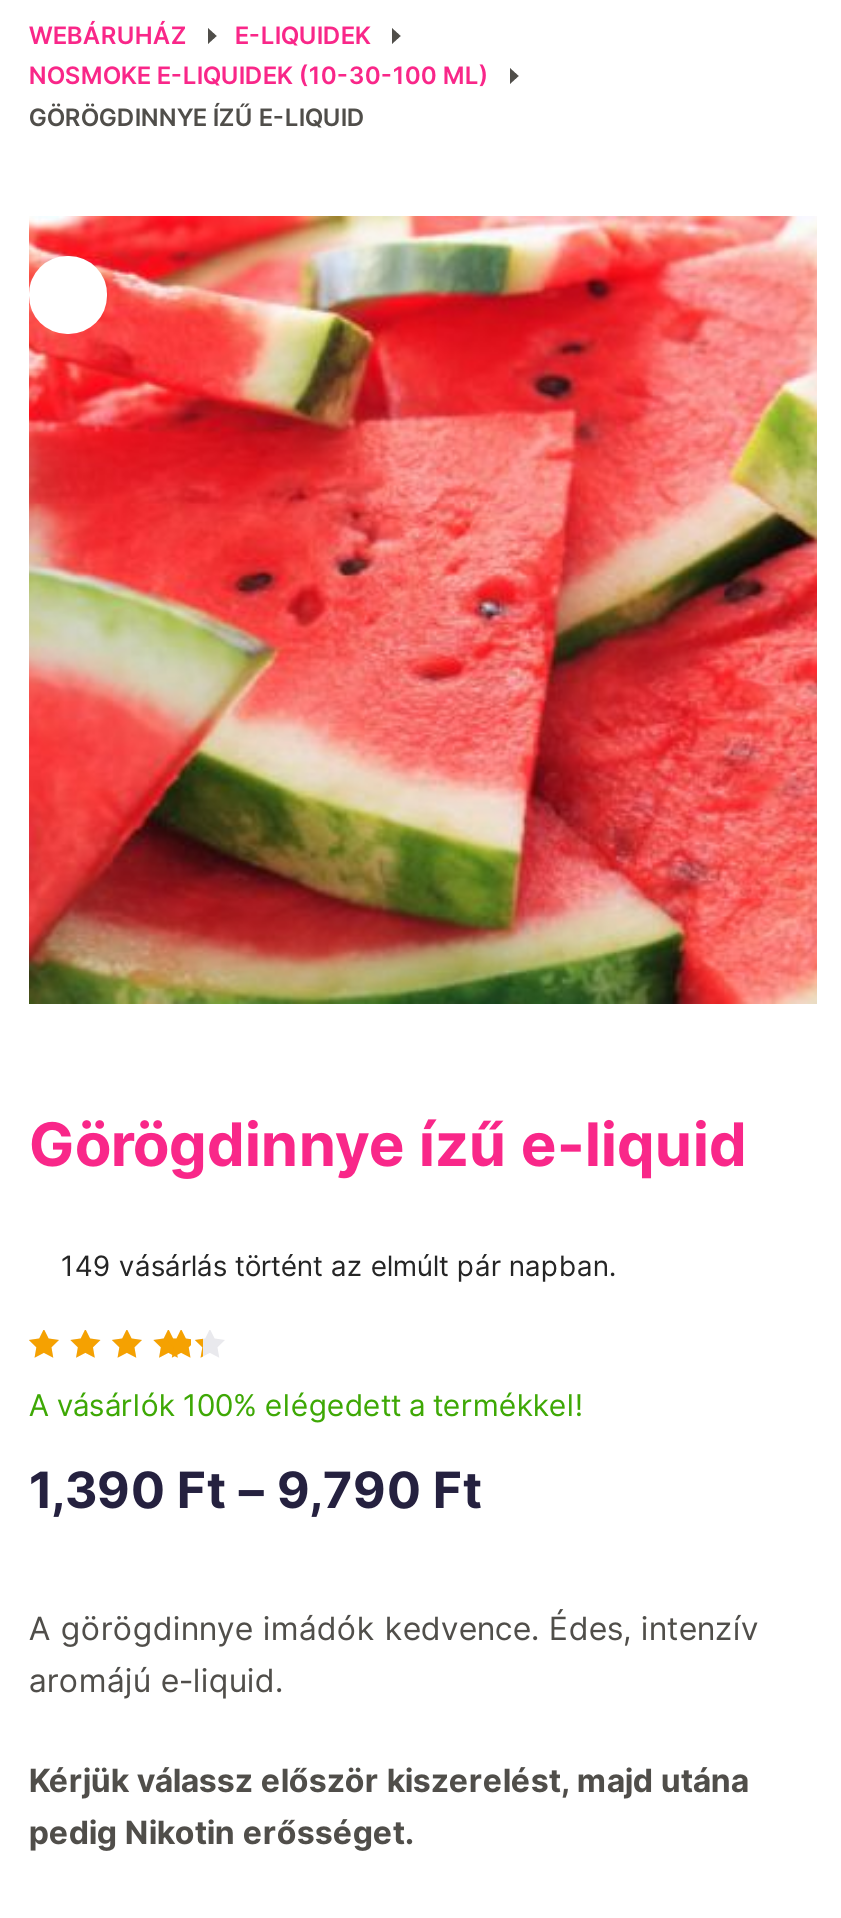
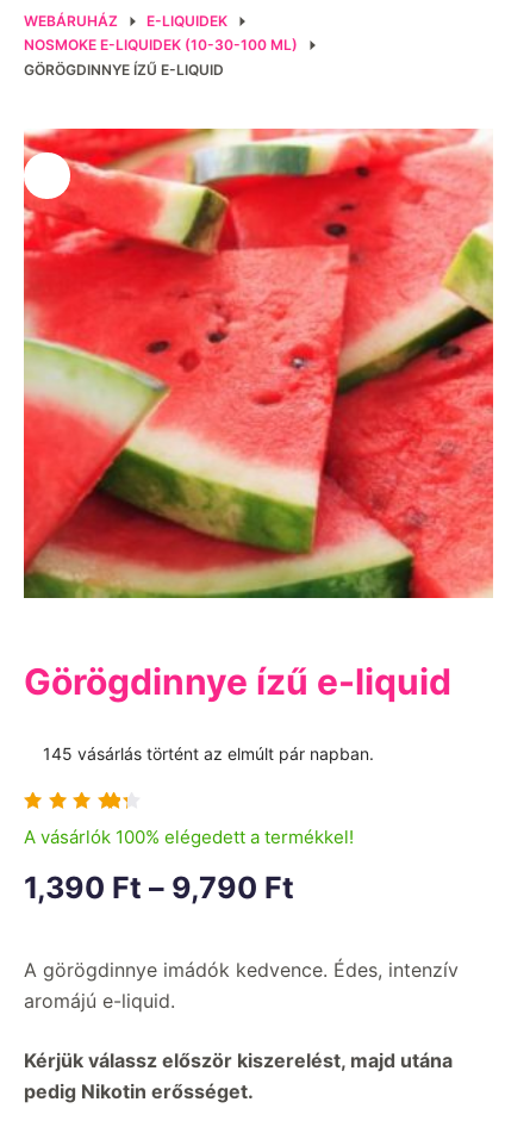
- 149 vásárlás történt az elmúlt pár napban.
+ 145 vásárlás történt az elmúlt pár napban.
